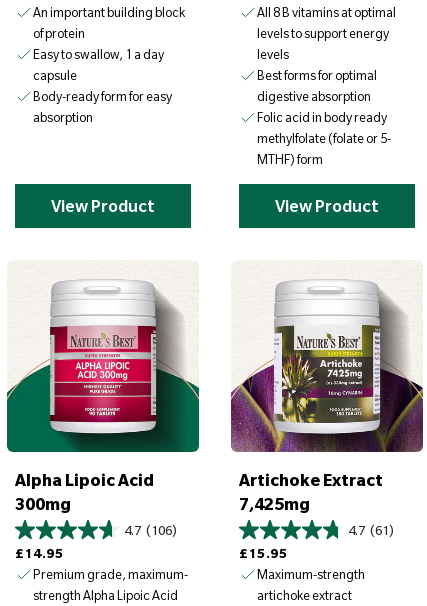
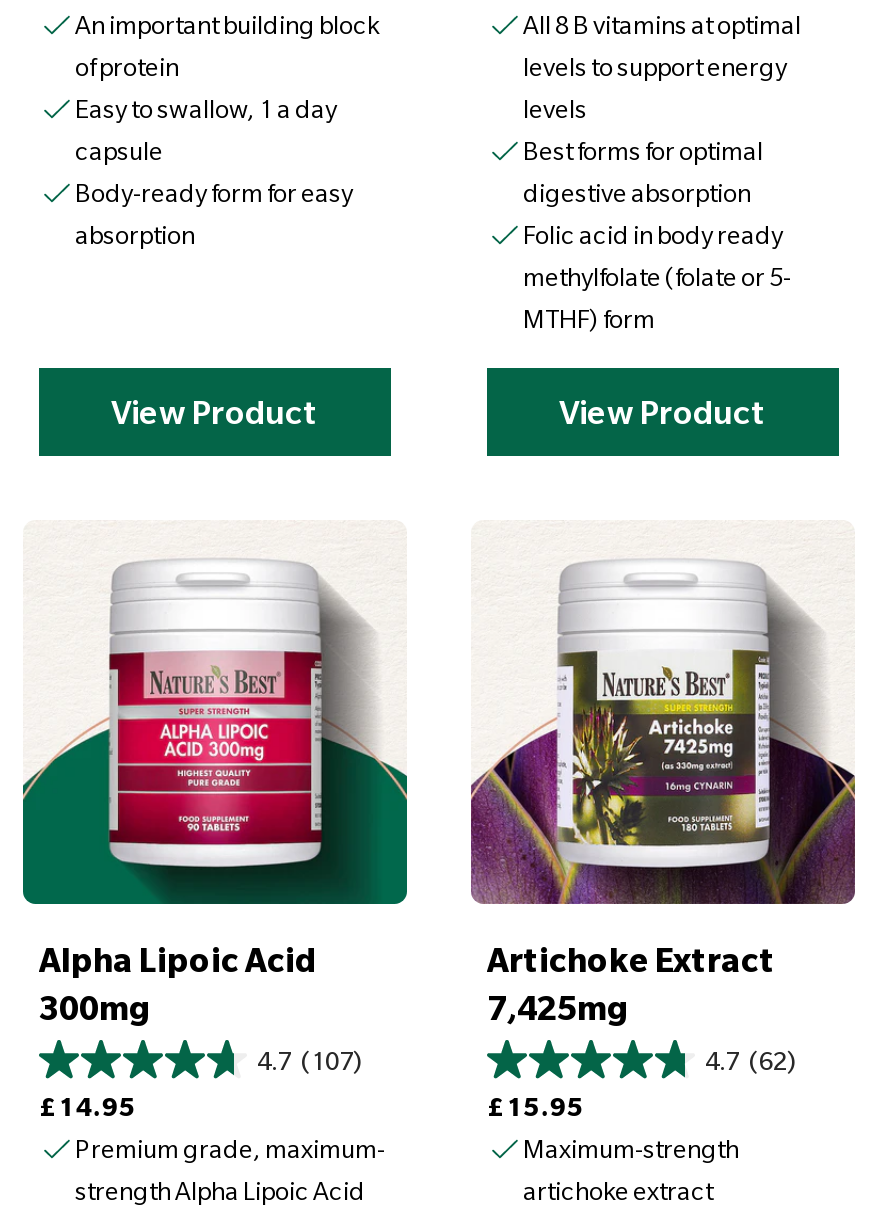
- 4.7 (106)
+ 4.7 (107)

- 4.7 (61)
+ 4.7 (62)
